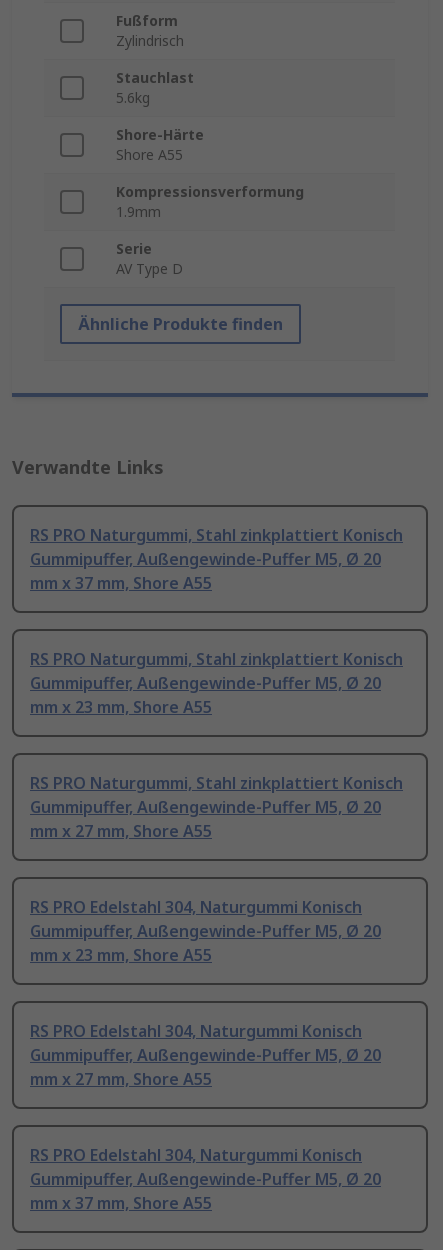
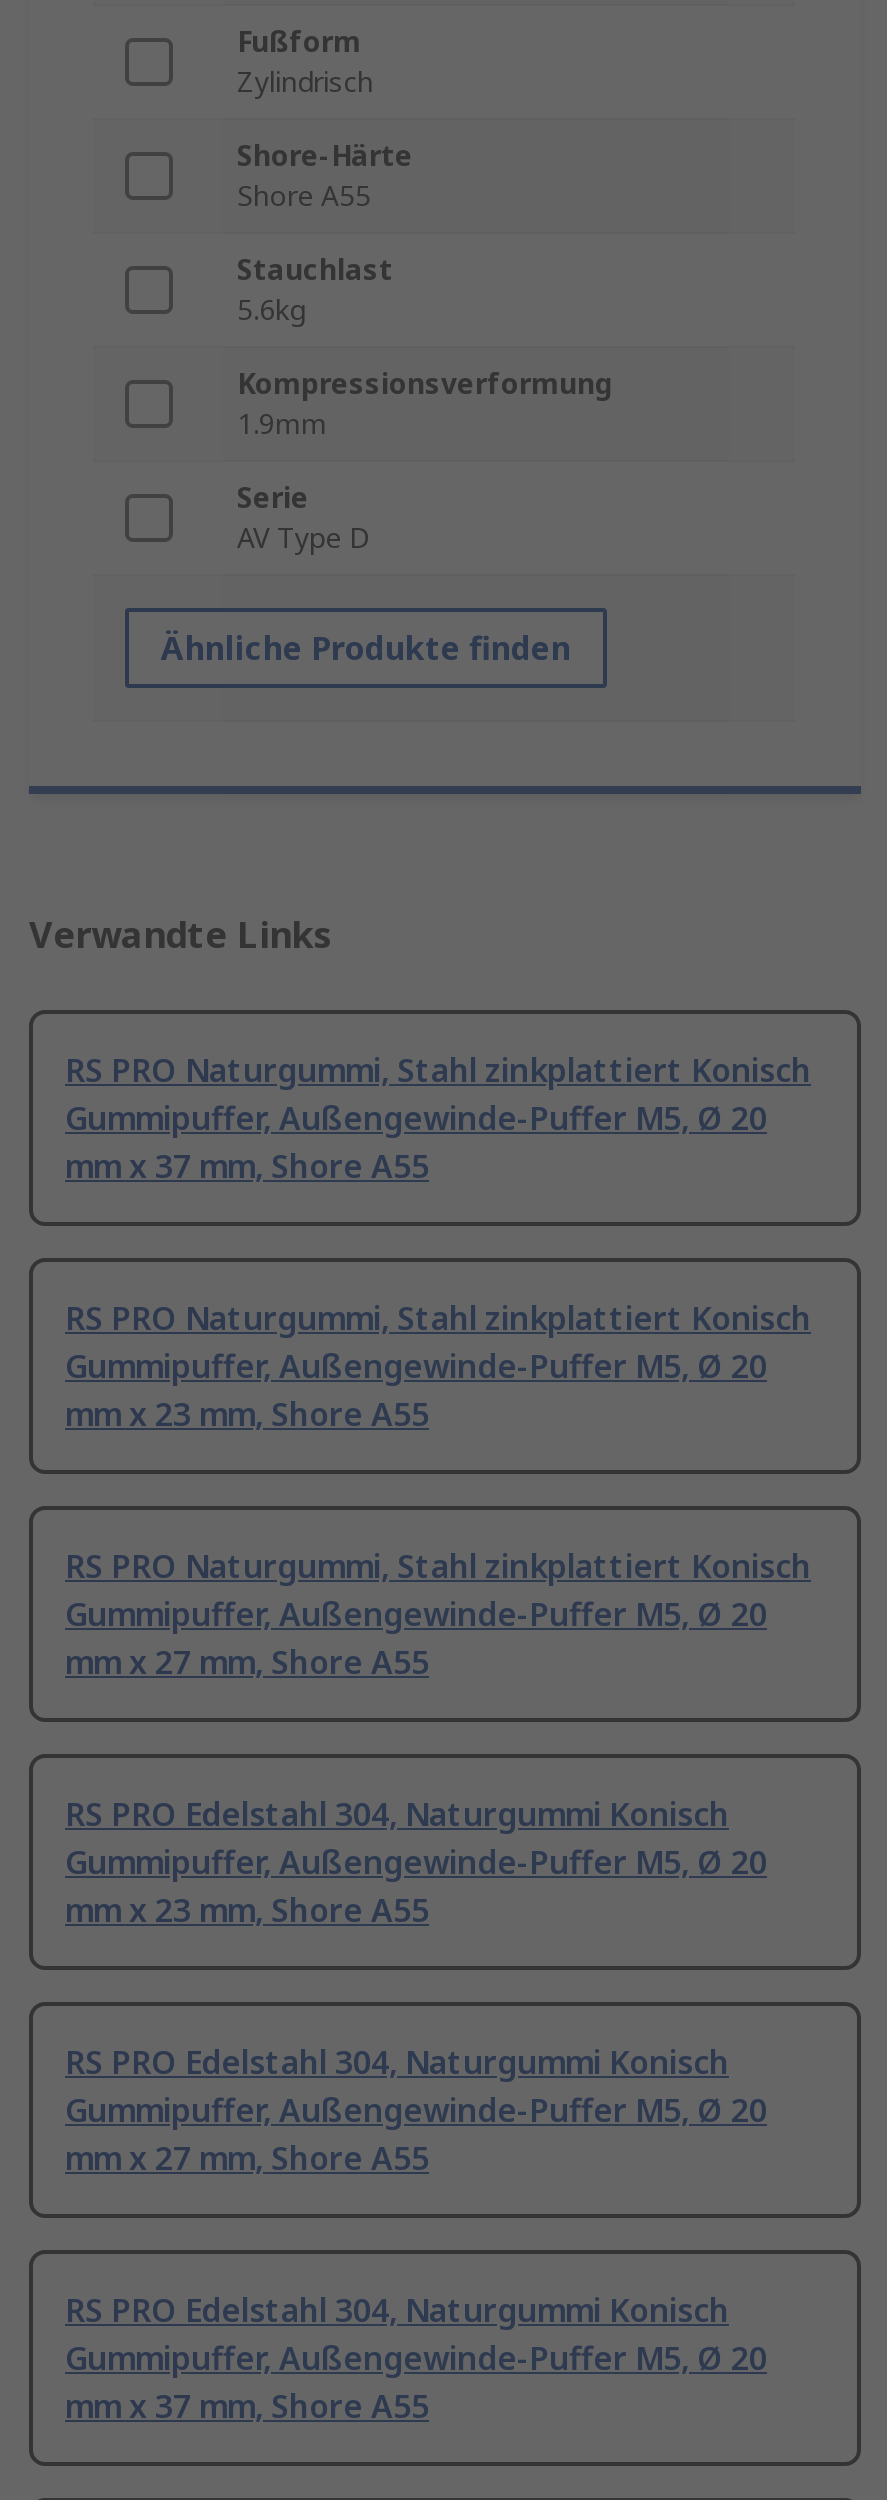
moved down: Stauchlast | 5.6kg

moved up: Shore-Härte | Shore A55
